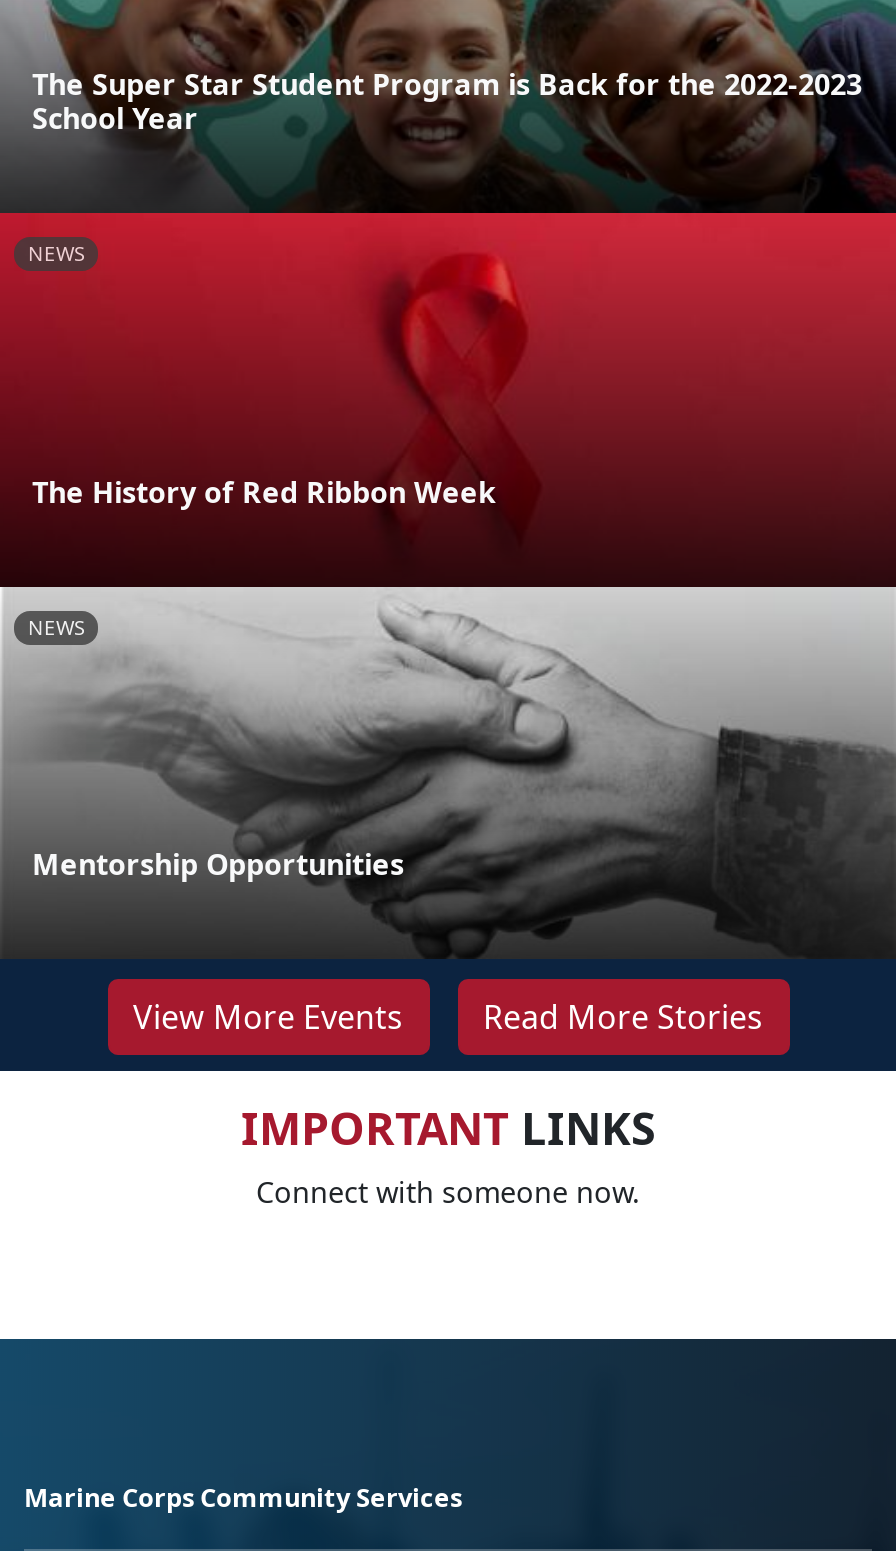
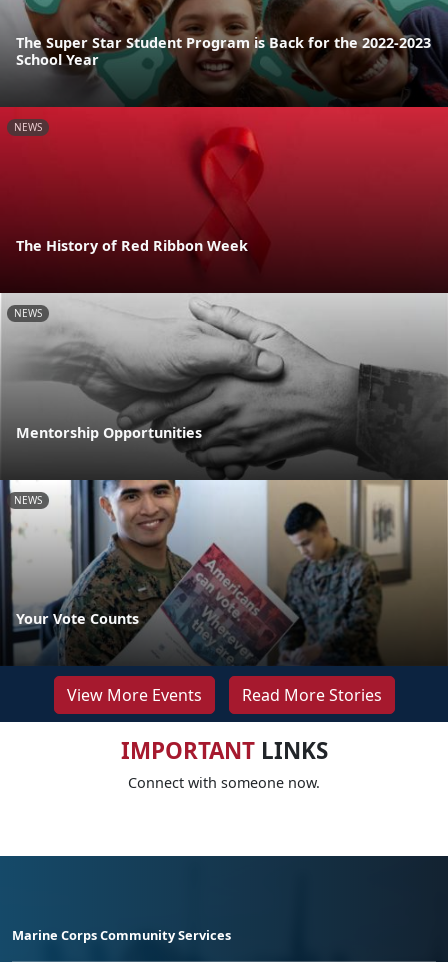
+ [image]
+ NEWS

+ Your Vote Counts
